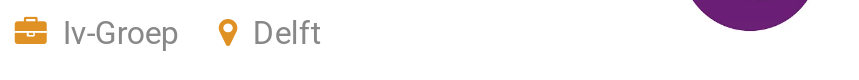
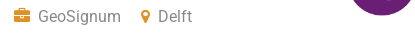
- Iv-Groep
+ GeoSignum
